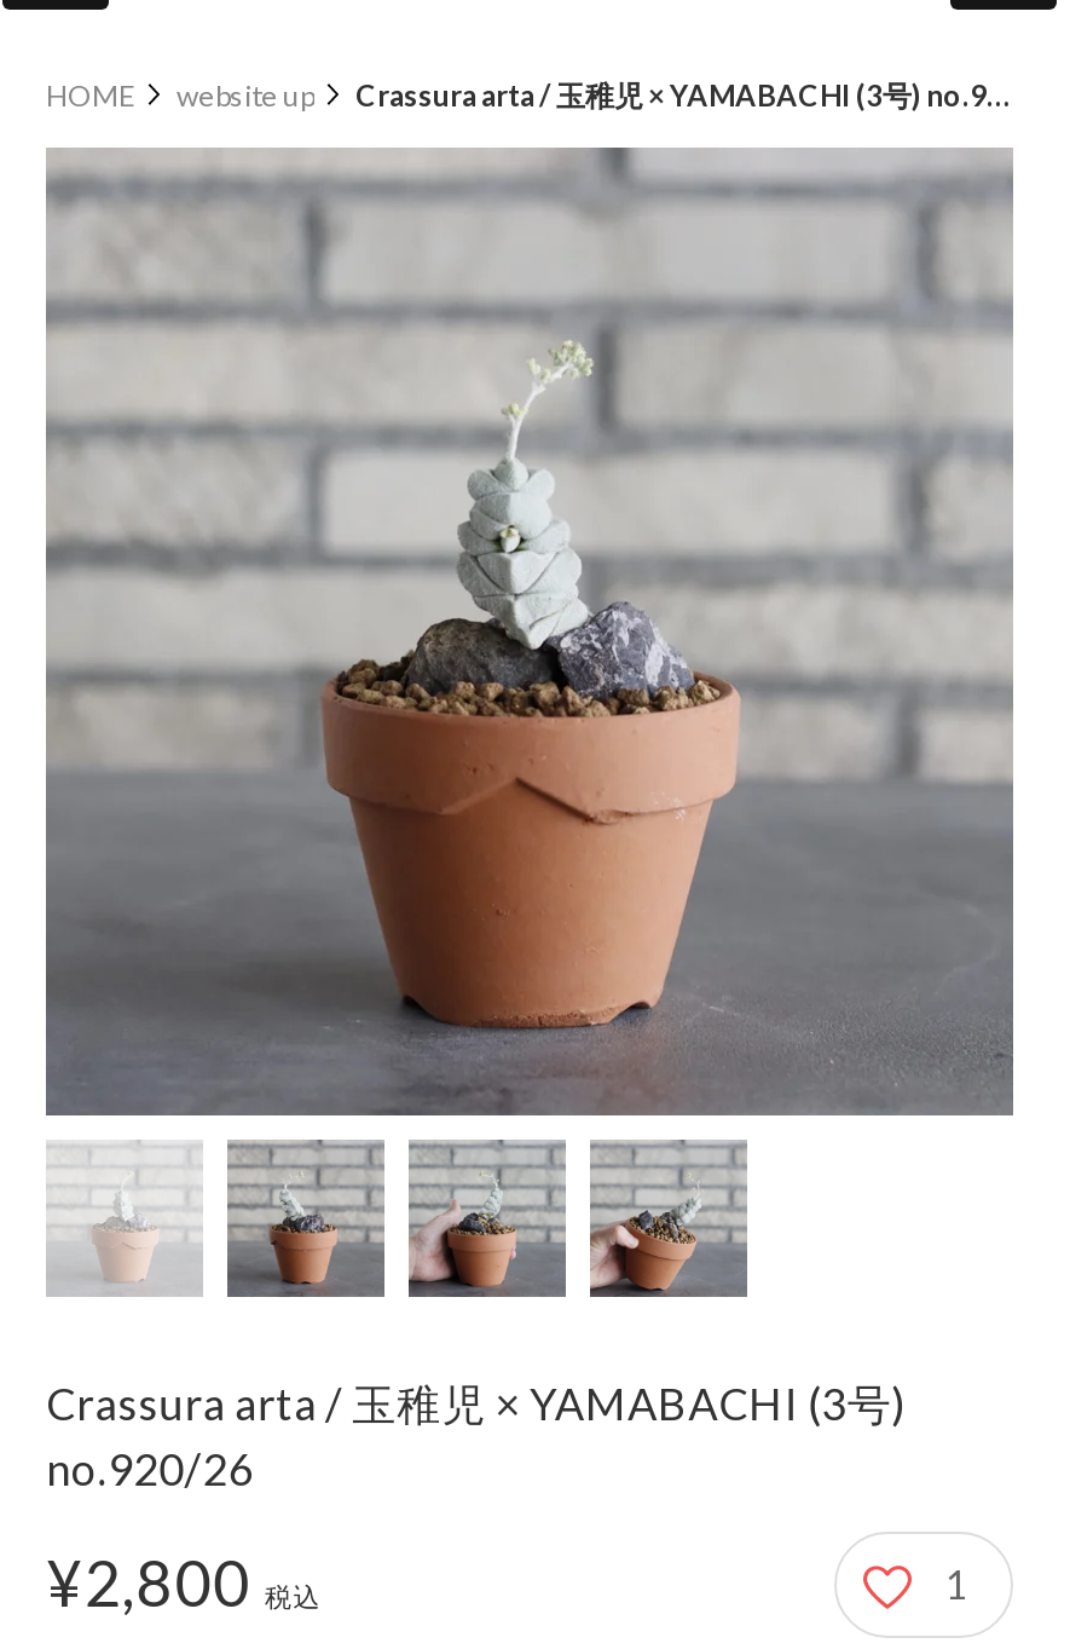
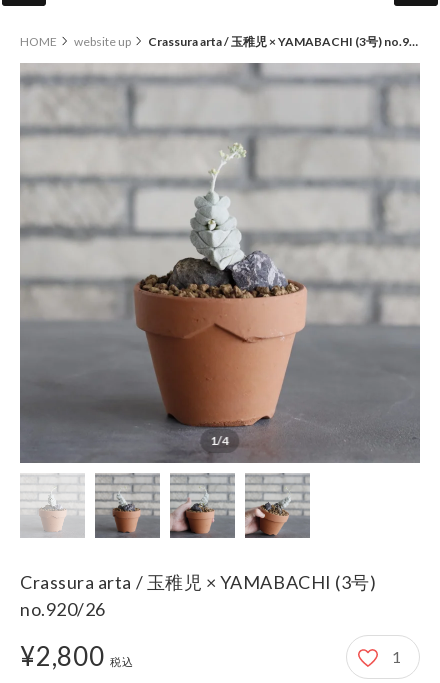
+ 1/4
